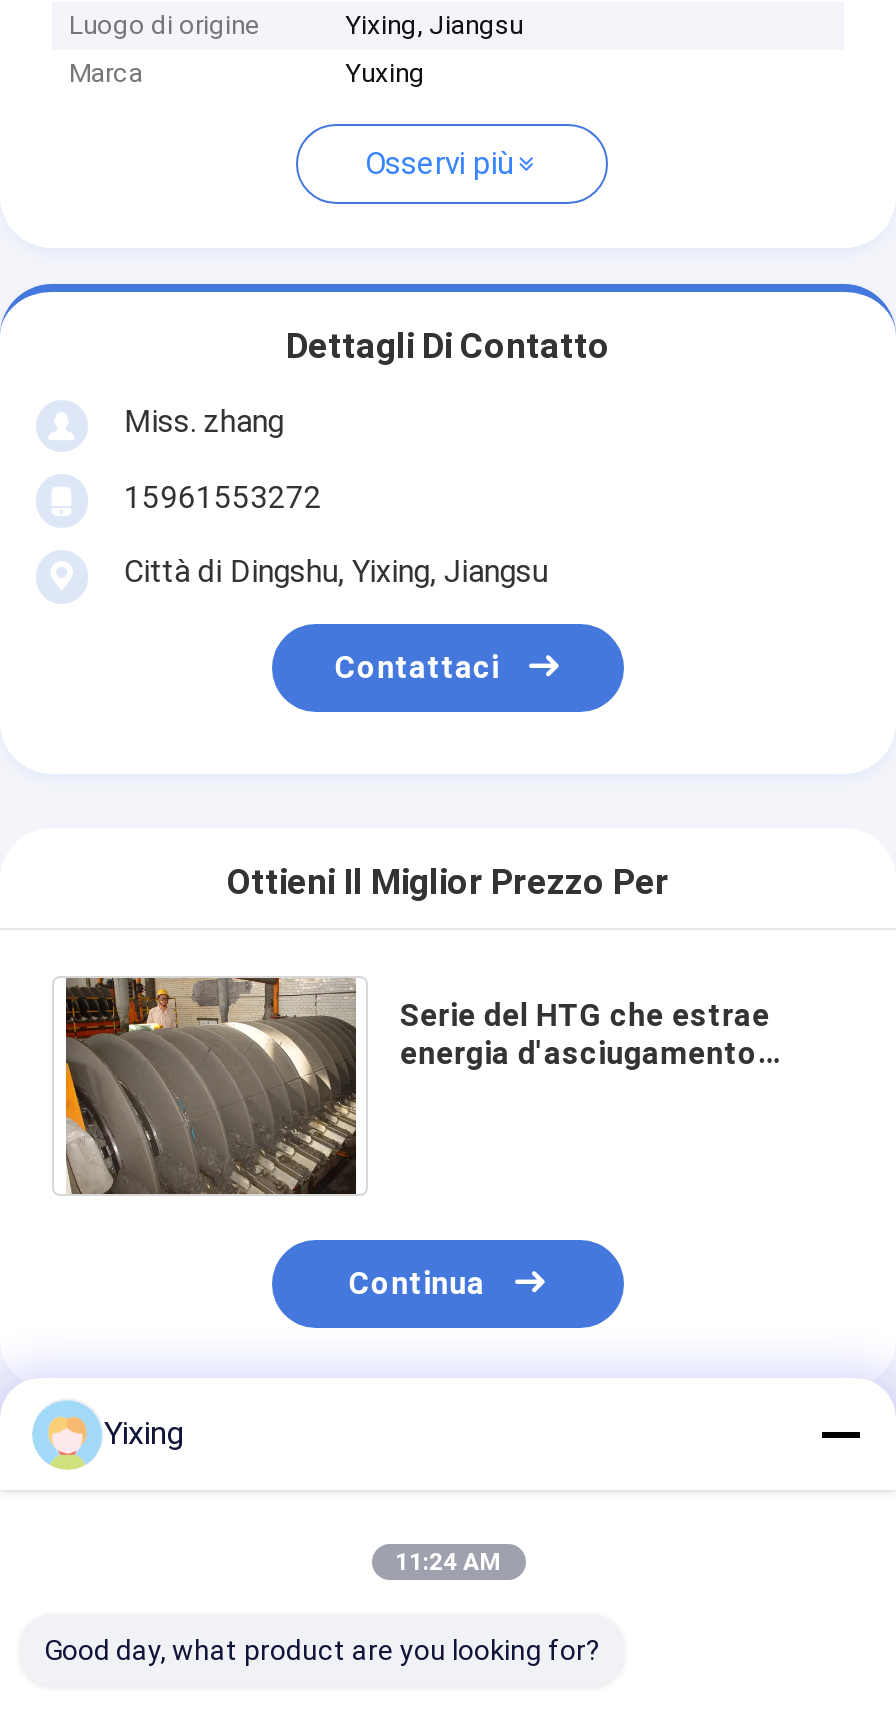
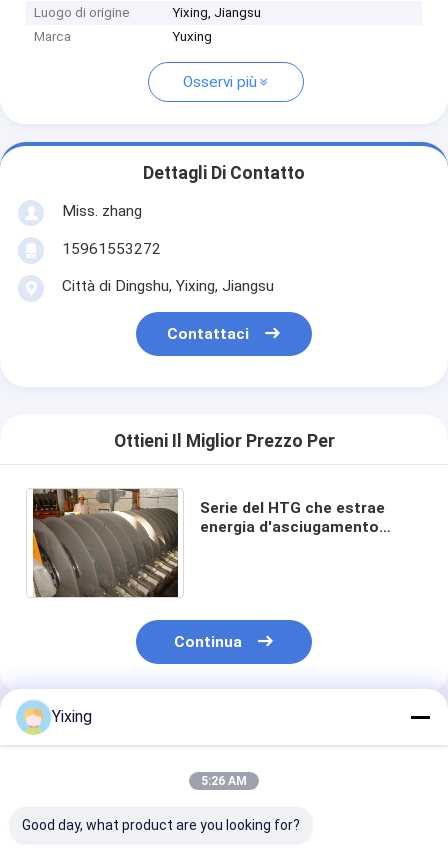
- 11:24 AM
+ 5:26 AM
